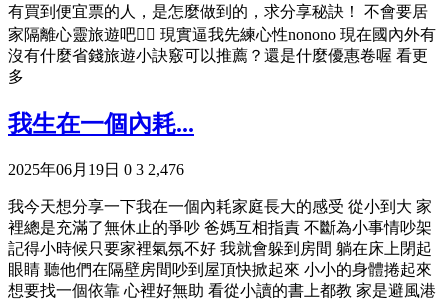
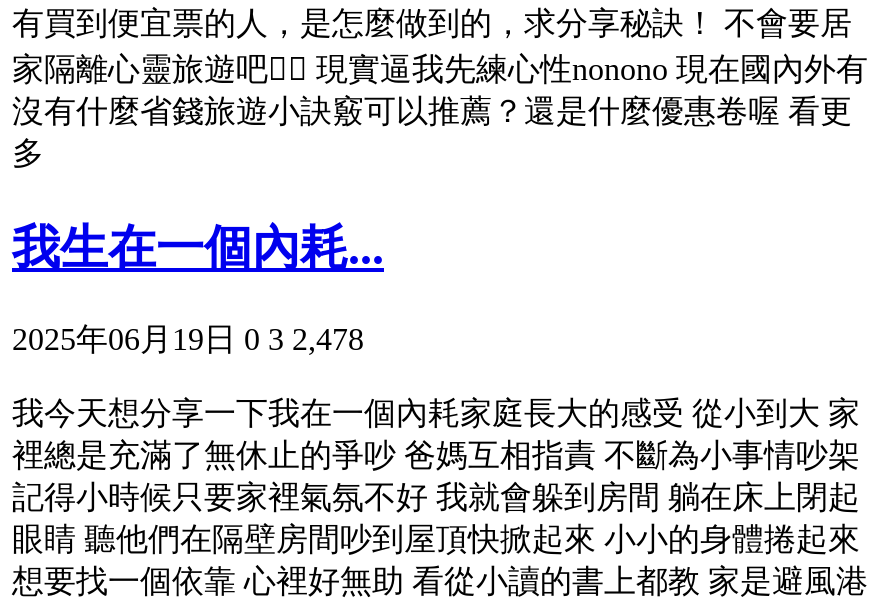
- 2025年06月19日 0 3 2,476
+ 2025年06月19日 0 3 2,478
